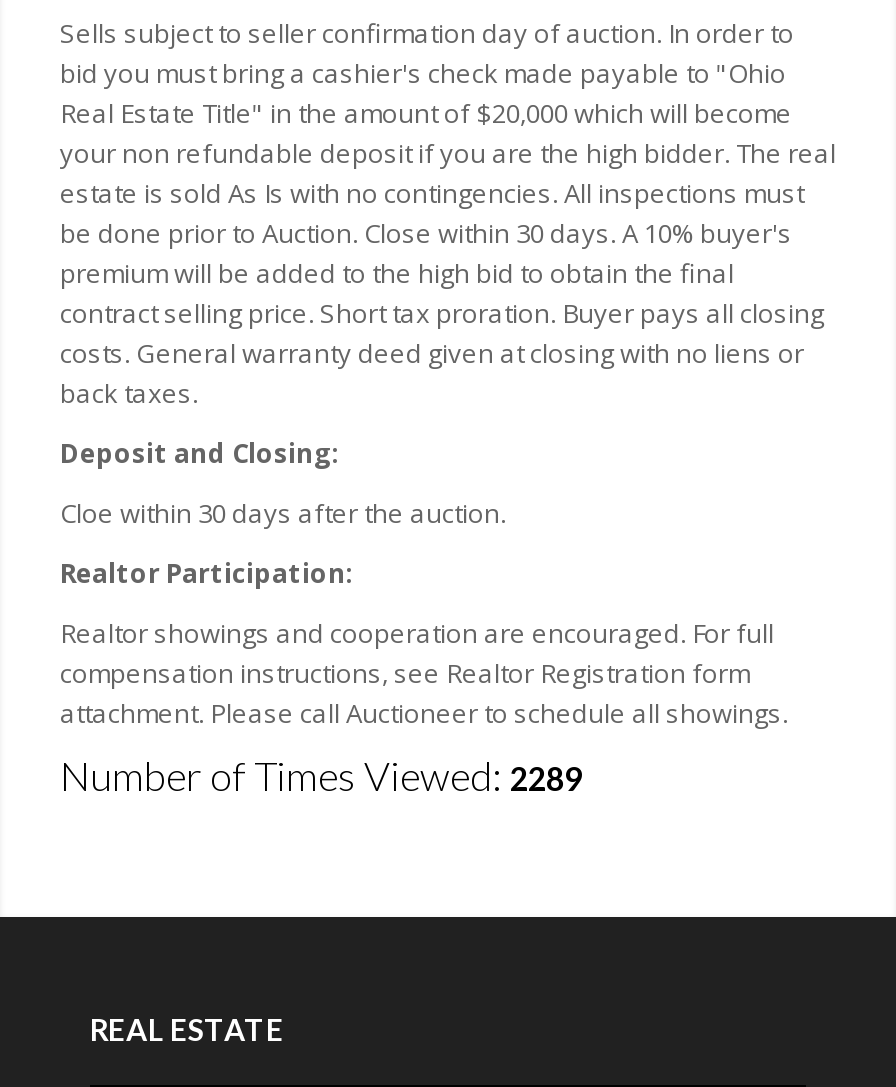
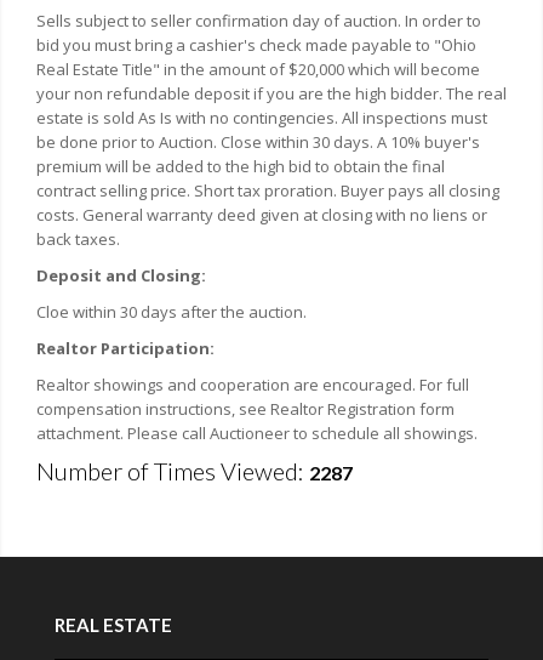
- Number of Times Viewed: 2289
+ Number of Times Viewed: 2287
